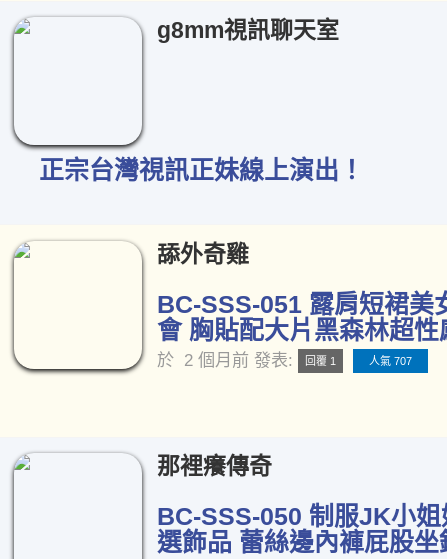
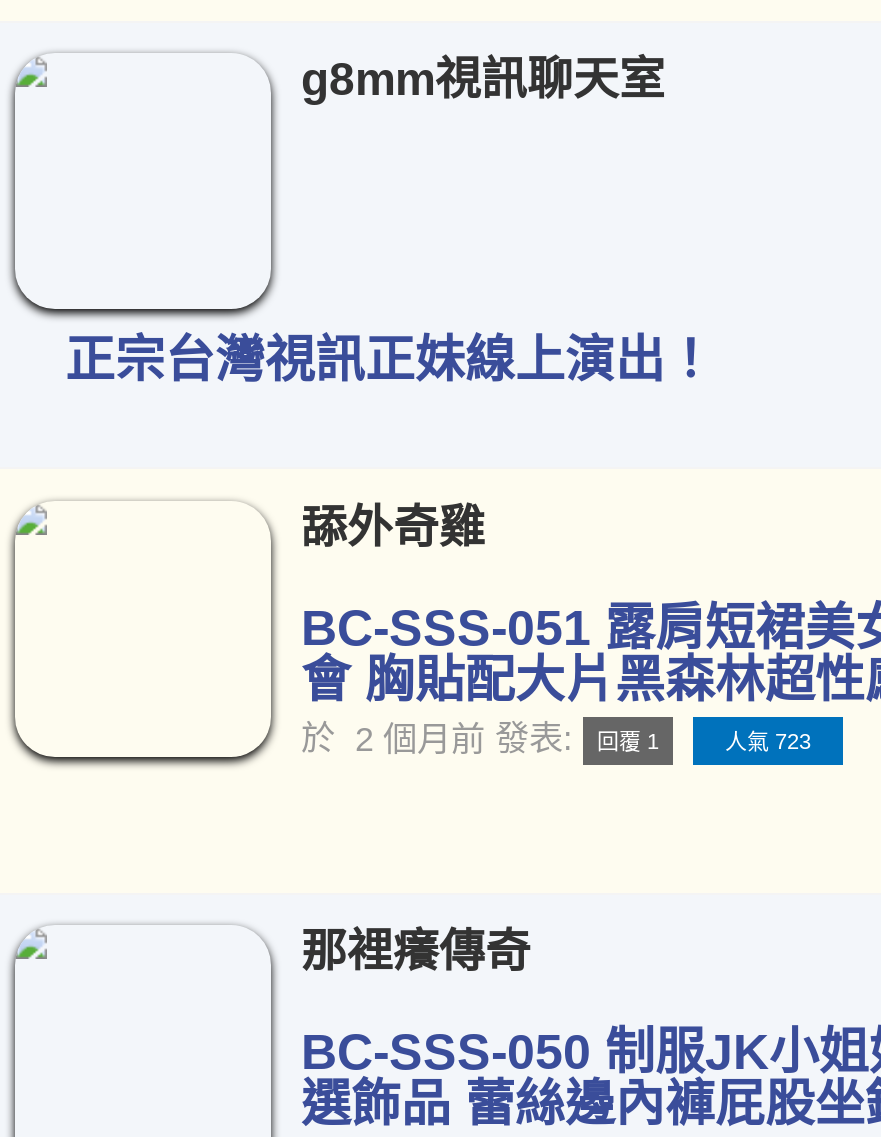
- 人氣 707
+ 人氣 723
